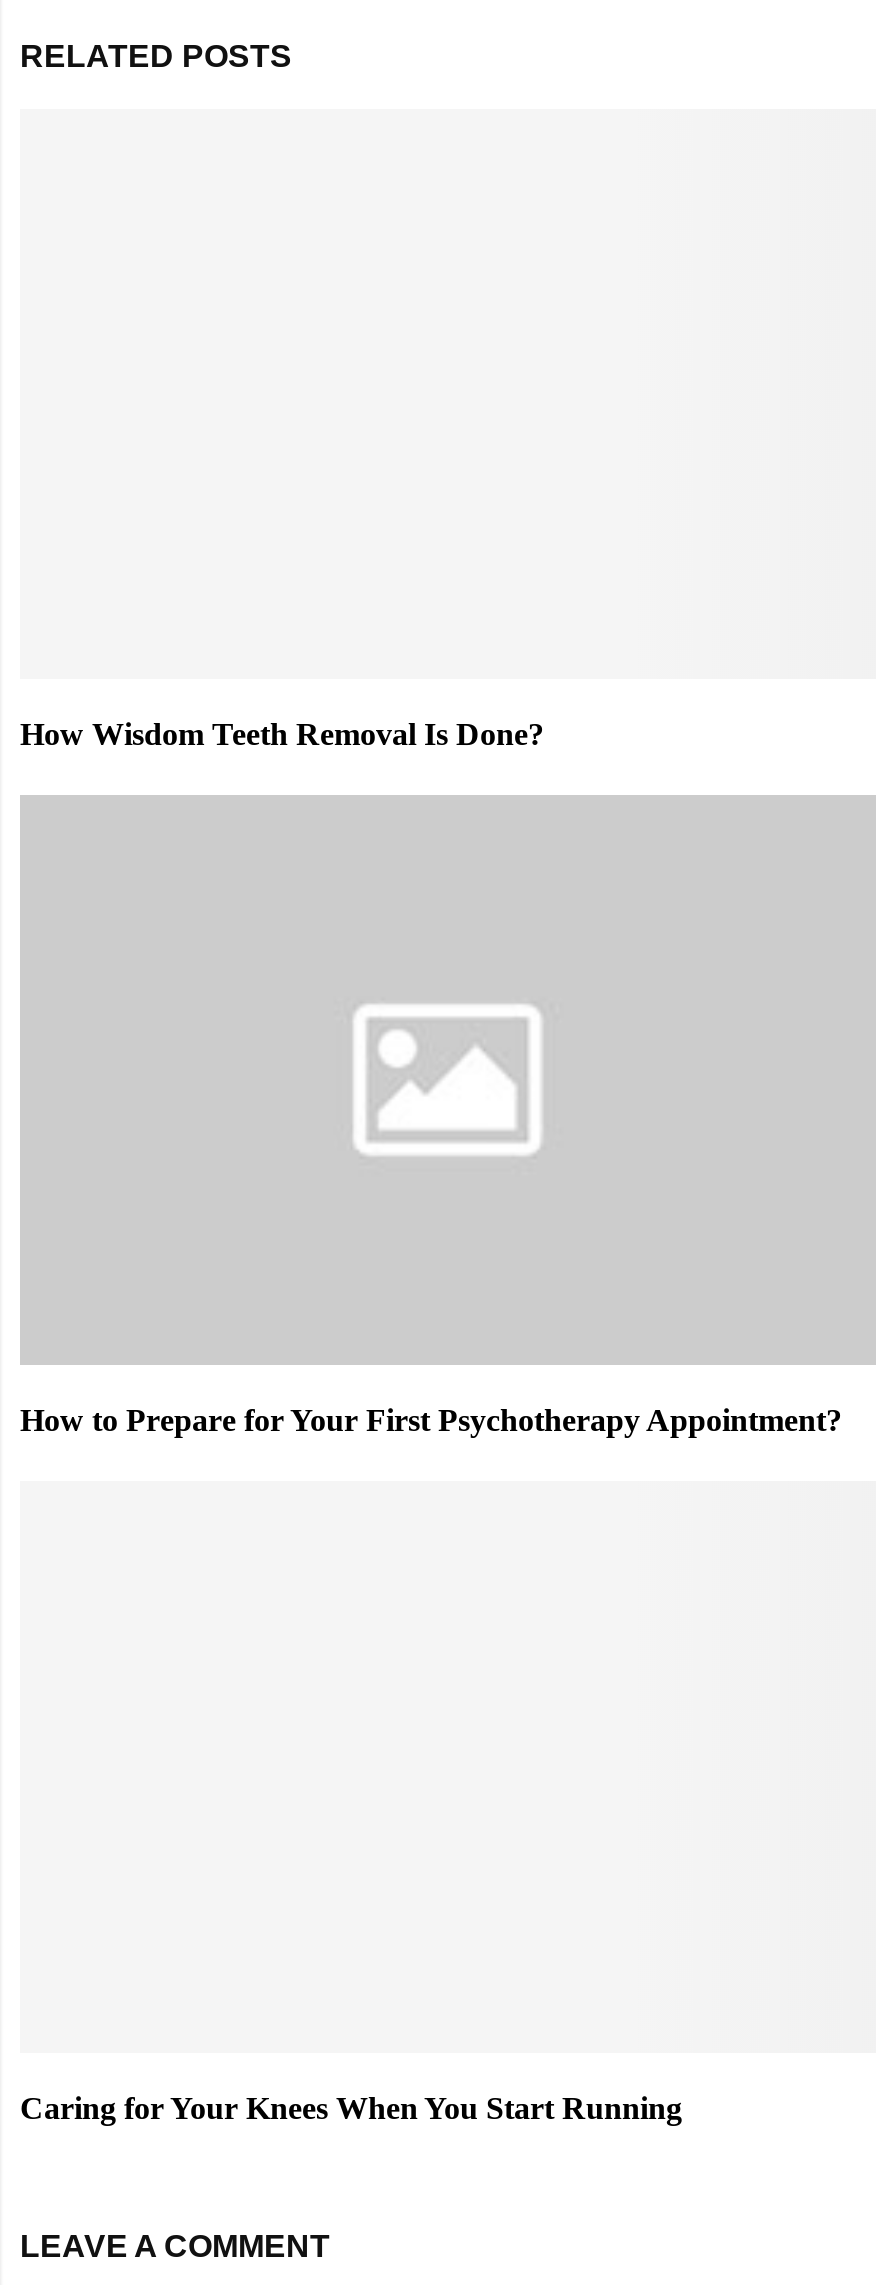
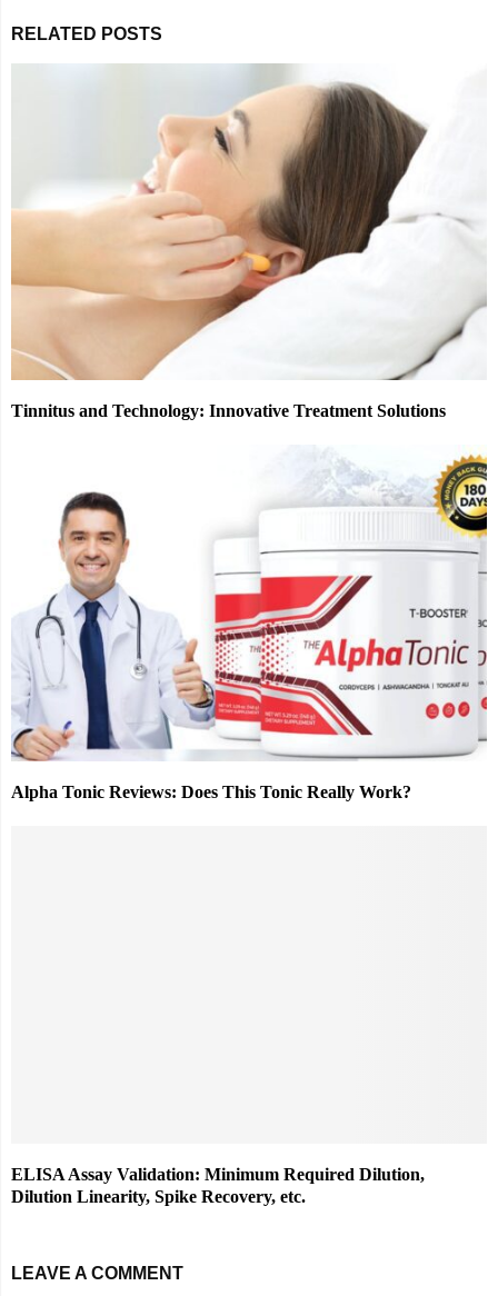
+ [image]

+ [image]

- How Wisdom Teeth Removal Is Done?
+ Tinnitus and Technology: Innovative Treatment Solutions

- How to Prepare for Your First Psychotherapy Appointment?
+ Alpha Tonic Reviews: Does This Tonic Really Work?

- Caring for Your Knees When You Start Running
+ ELISA Assay Validation: Minimum Required Dilution,
+ Dilution Linearity, Spike Recovery, etc.
